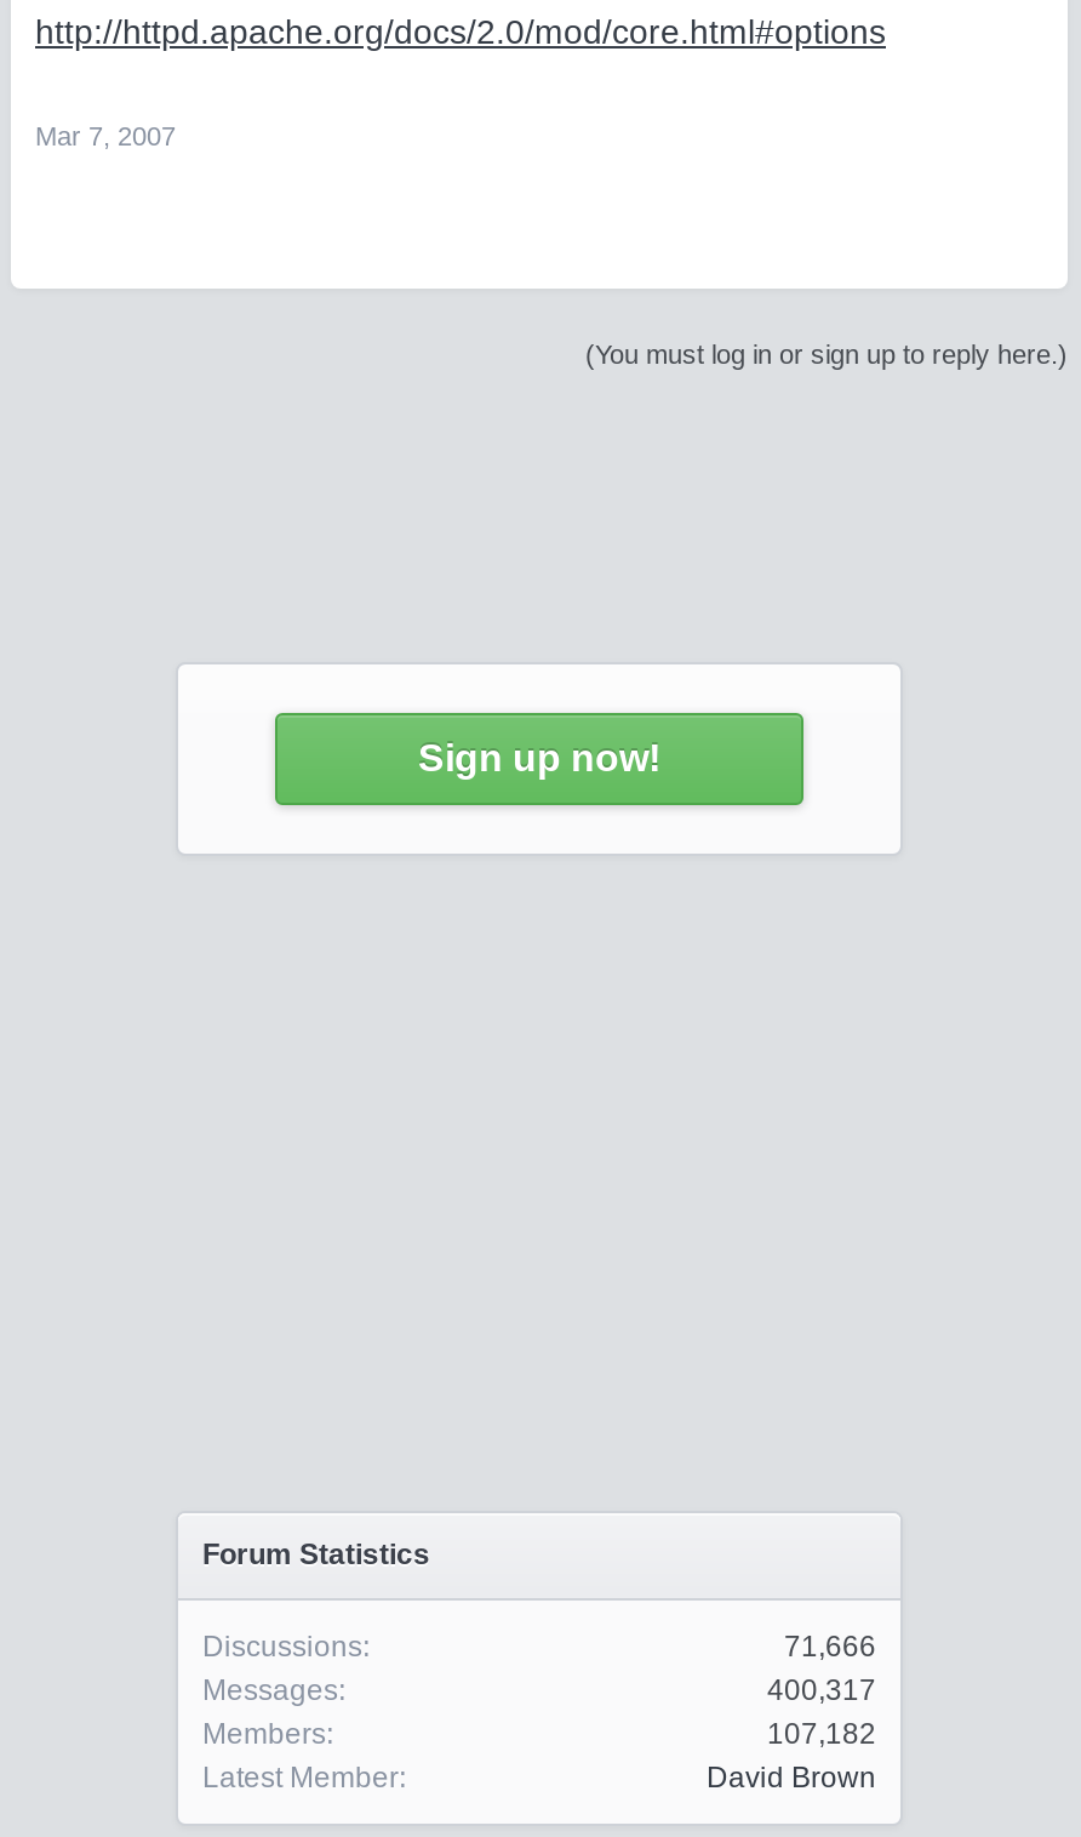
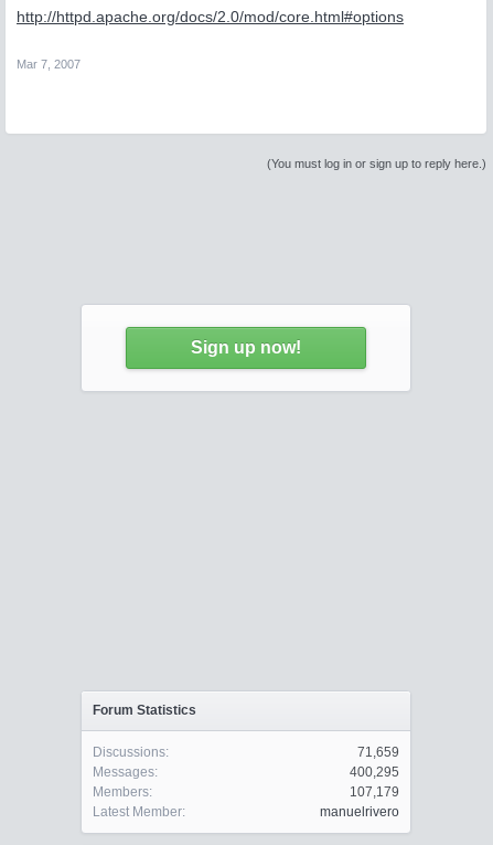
- 71,666
+ 71,659

- 400,317
+ 400,295

- 107,182
+ 107,179

- David Brown
+ manuelrivero
